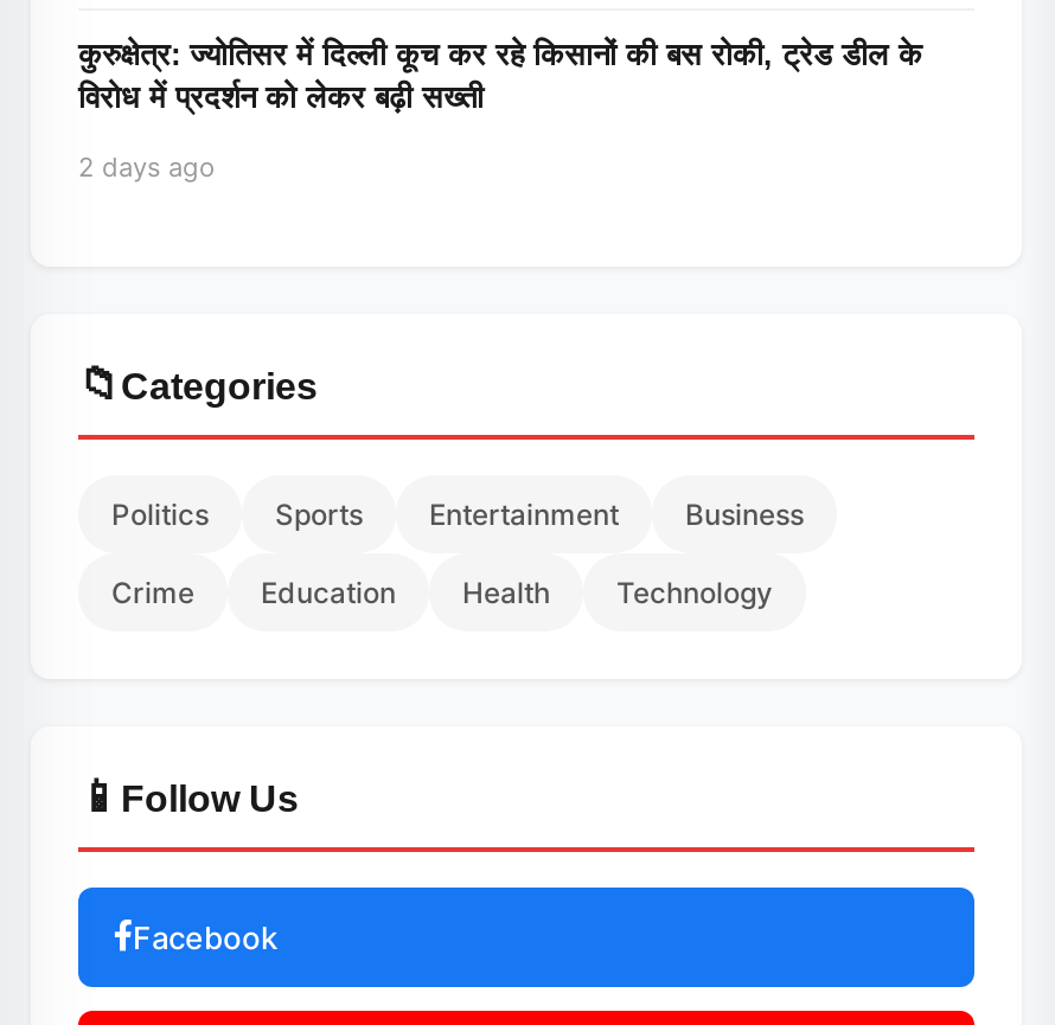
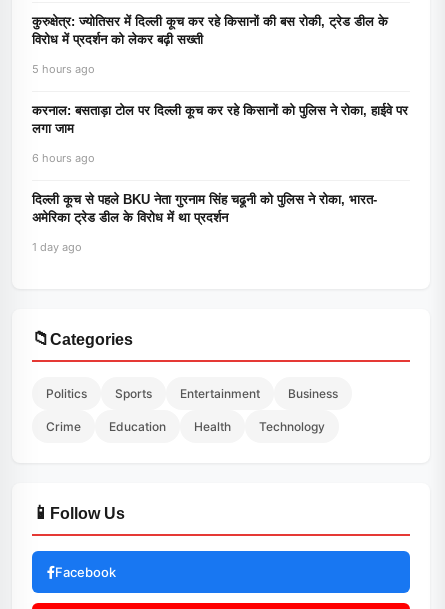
- 2 days ago
+ 5 hours ago
+ करनाल: बसताड़ा टोल पर दिल्ली कूच कर रहे किसानों को पुलिस ने रोका, हाईवे पर
+ लगा जाम
+ 6 hours ago
+ दिल्ली कूच से पहले BKU नेता गुरनाम सिंह चढूनी को पुलिस ने रोका, भारत-
+ अमेरिका ट्रेड डील के विरोध में था प्रदर्शन
+ 1 day ago
